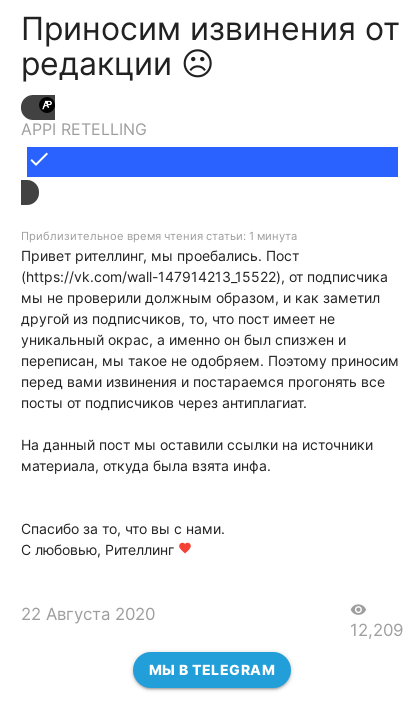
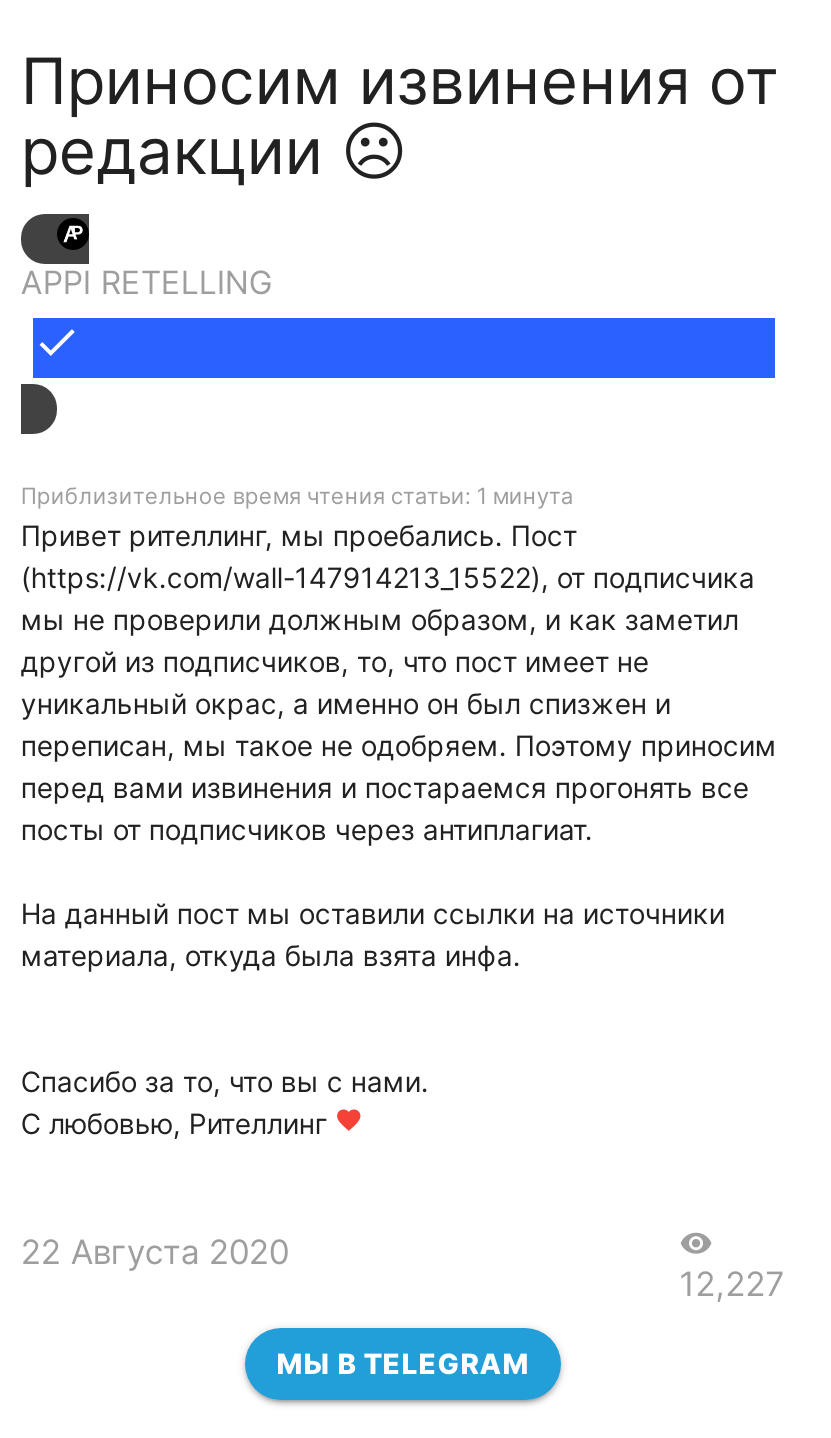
- 12,209
+ 12,227
